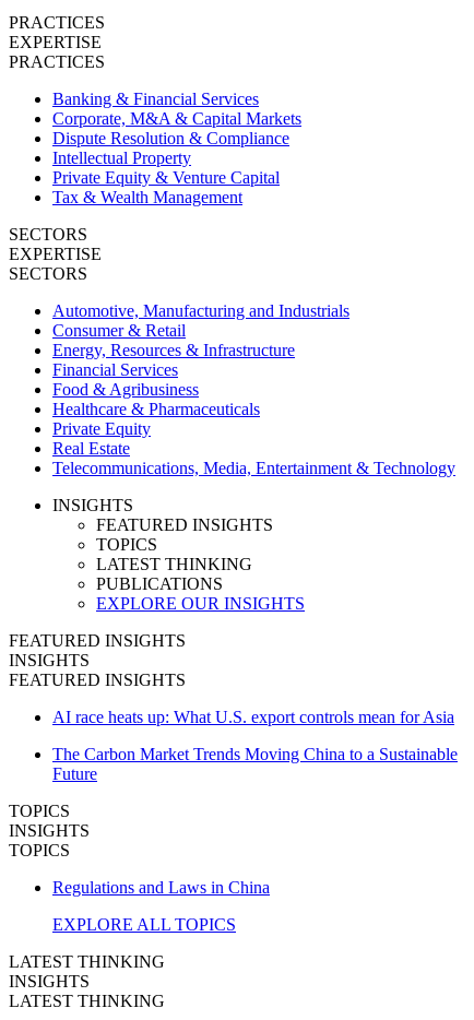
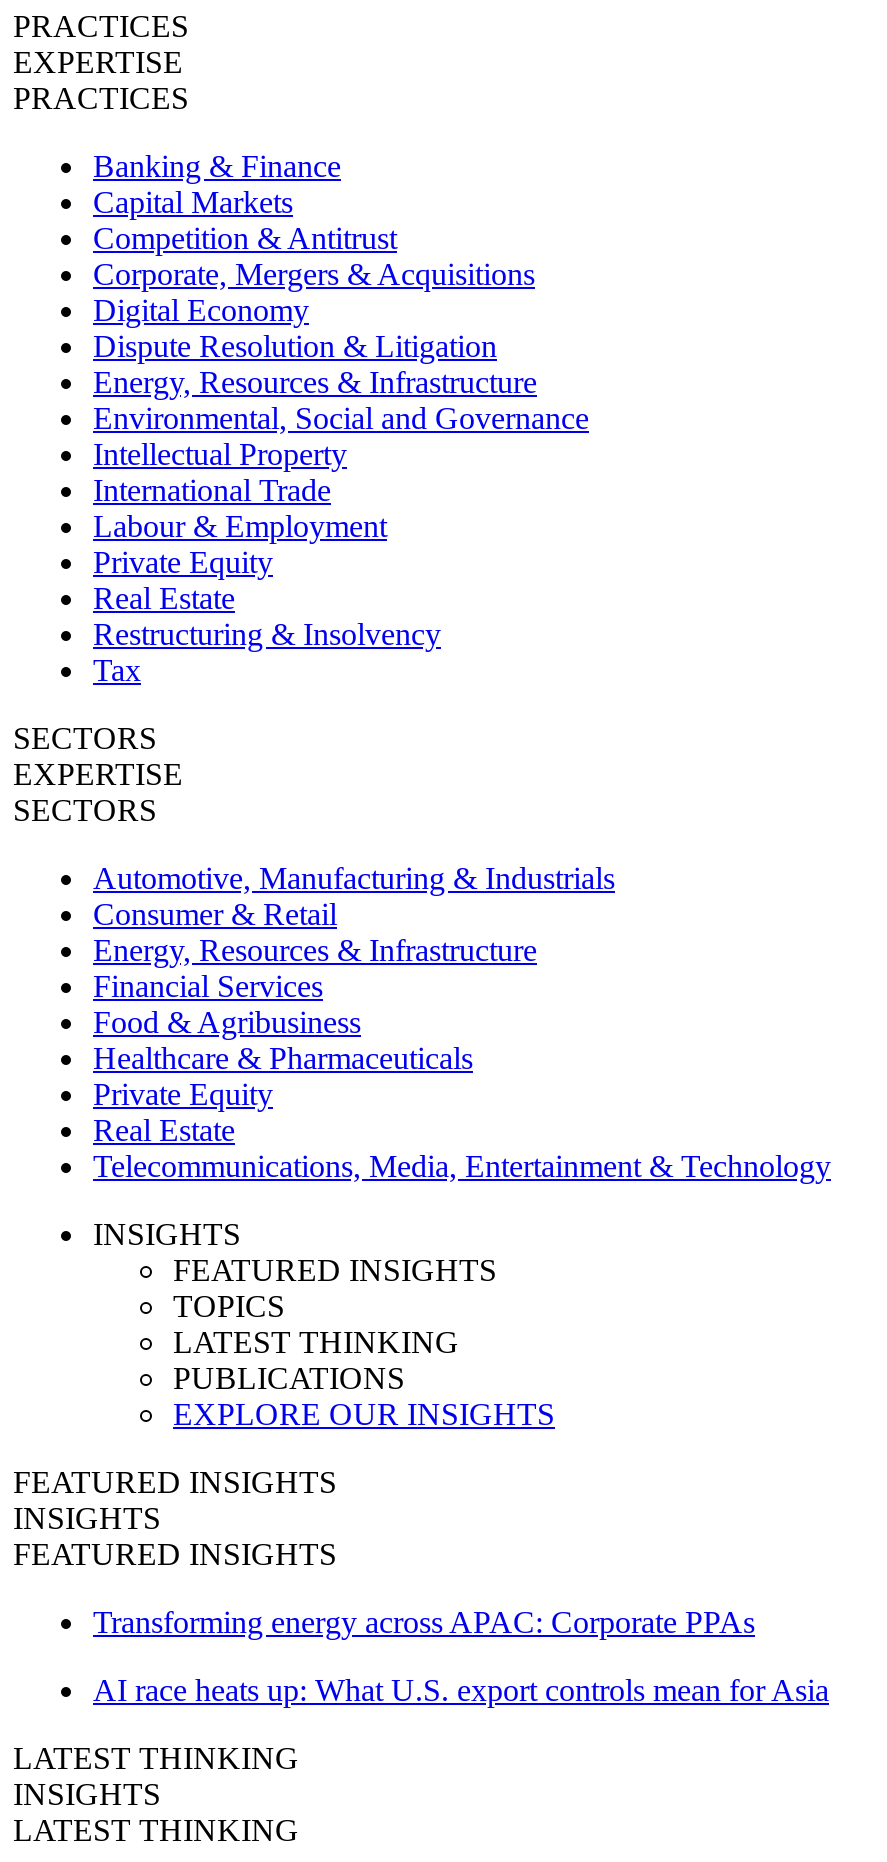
- Banking & Financial Services
- Corporate, M&A & Capital Markets
- Dispute Resolution & Compliance
+ Banking & Finance
+ Capital Markets
+ Competition & Antitrust
+ Corporate, Mergers & Acquisitions
+ Digital Economy
+ Dispute Resolution & Litigation
+ Energy, Resources & Infrastructure
+ Environmental, Social and Governance

moved down: Intellectual Property

- Private Equity & Venture Capital
- Tax & Wealth Management
+ International Trade
+ Labour & Employment
+ Private Equity
+ Real Estate
+ Restructuring & Insolvency
+ Tax

moved down: SECTORS | EXPERTISE | SECTORS

- Automotive, Manufacturing and Industrials
+ Automotive, Manufacturing & Industrials

moved down: Consumer & Retail | Energy, Resources & Infrastructure | Financial Services | ... | INSIGHTS | FEATURED INSIGHTS

+ Transforming energy across APAC: Corporate PPAs

moved down: AI race heats up: What U.S. export controls mean for Asia

- The Carbon Market Trends Moving China to a Sustainable
- Future
- TOPICS
- INSIGHTS
- TOPICS
- Regulations and Laws in China
- EXPLORE ALL TOPICS
